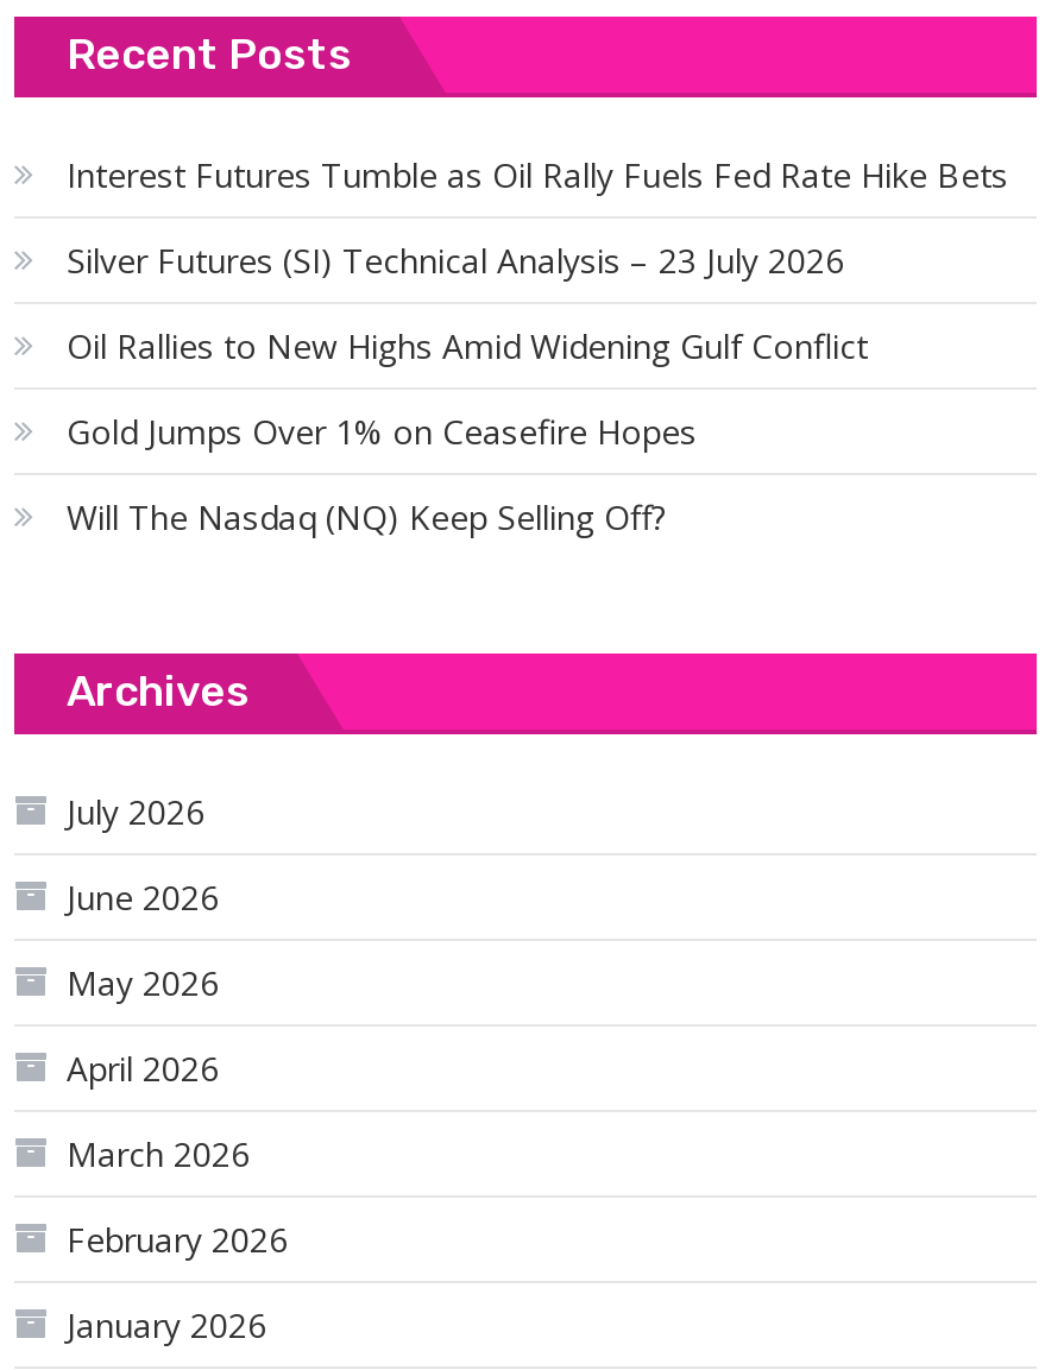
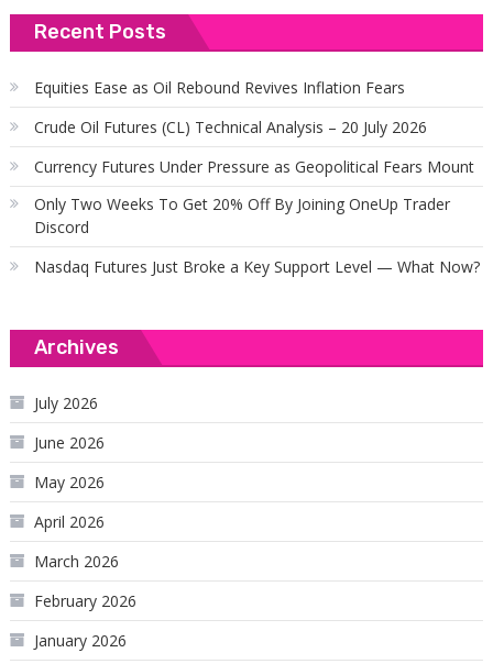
- Interest Futures Tumble as Oil Rally Fuels Fed Rate Hike Bets
+ Equities Ease as Oil Rebound Revives Inflation Fears

- Silver Futures (SI) Technical Analysis – 23 July 2026
+ Crude Oil Futures (CL) Technical Analysis – 20 July 2026

- Oil Rallies to New Highs Amid Widening Gulf Conflict
+ Currency Futures Under Pressure as Geopolitical Fears Mount

- Gold Jumps Over 1% on Ceasefire Hopes
+ Only Two Weeks To Get 20% Off By Joining OneUp Trader
+ Discord

- Will The Nasdaq (NQ) Keep Selling Off?
+ Nasdaq Futures Just Broke a Key Support Level — What Now?
